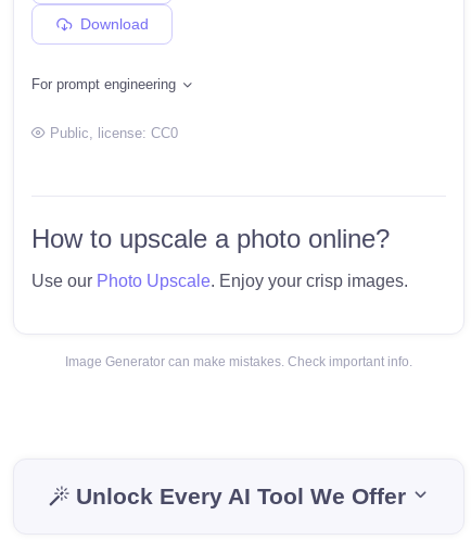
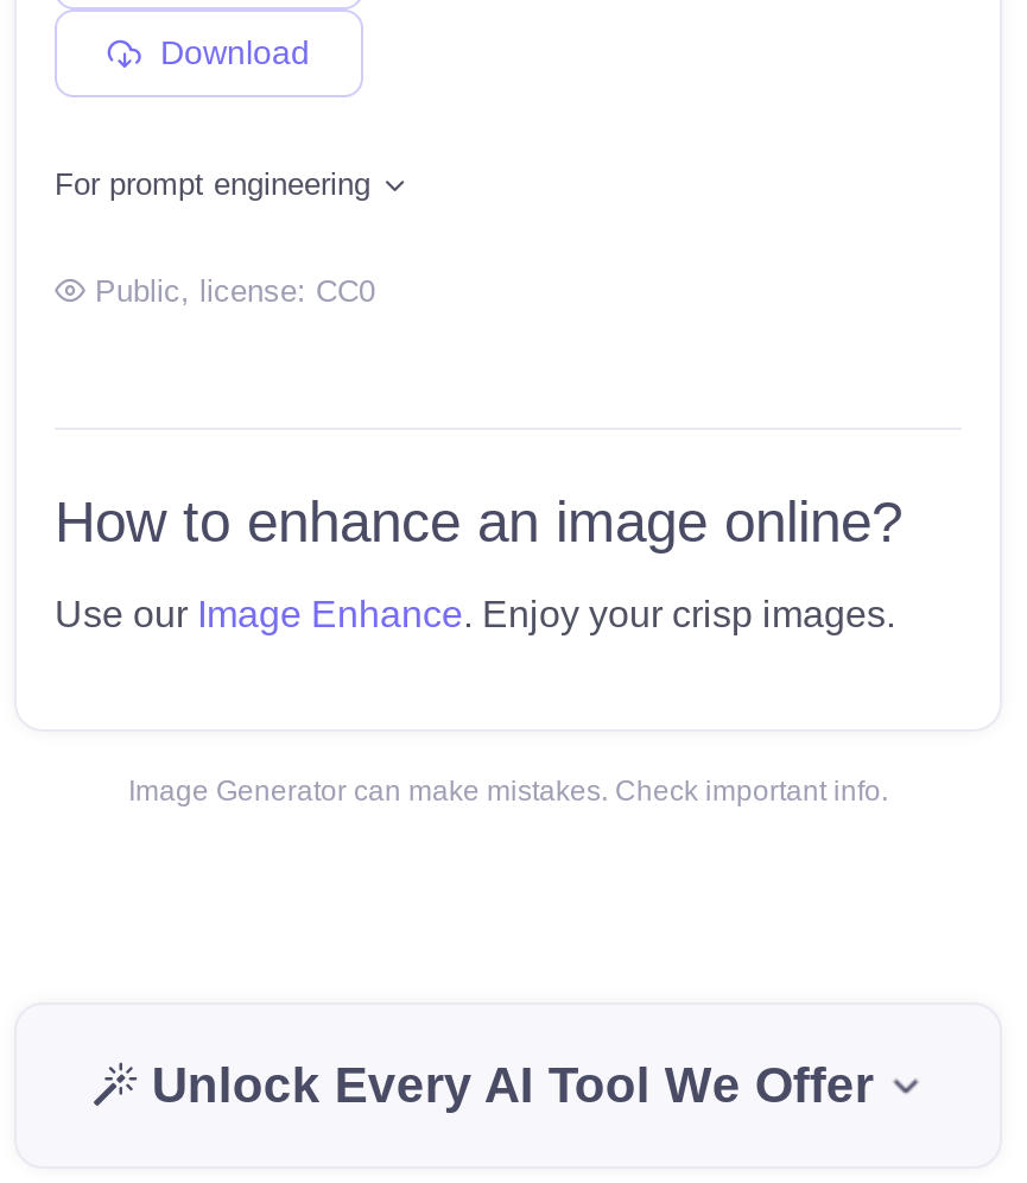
- How to upscale a photo online?
+ How to enhance an image online?

- Use our Photo Upscale. Enjoy your crisp images.
+ Use our Image Enhance. Enjoy your crisp images.
